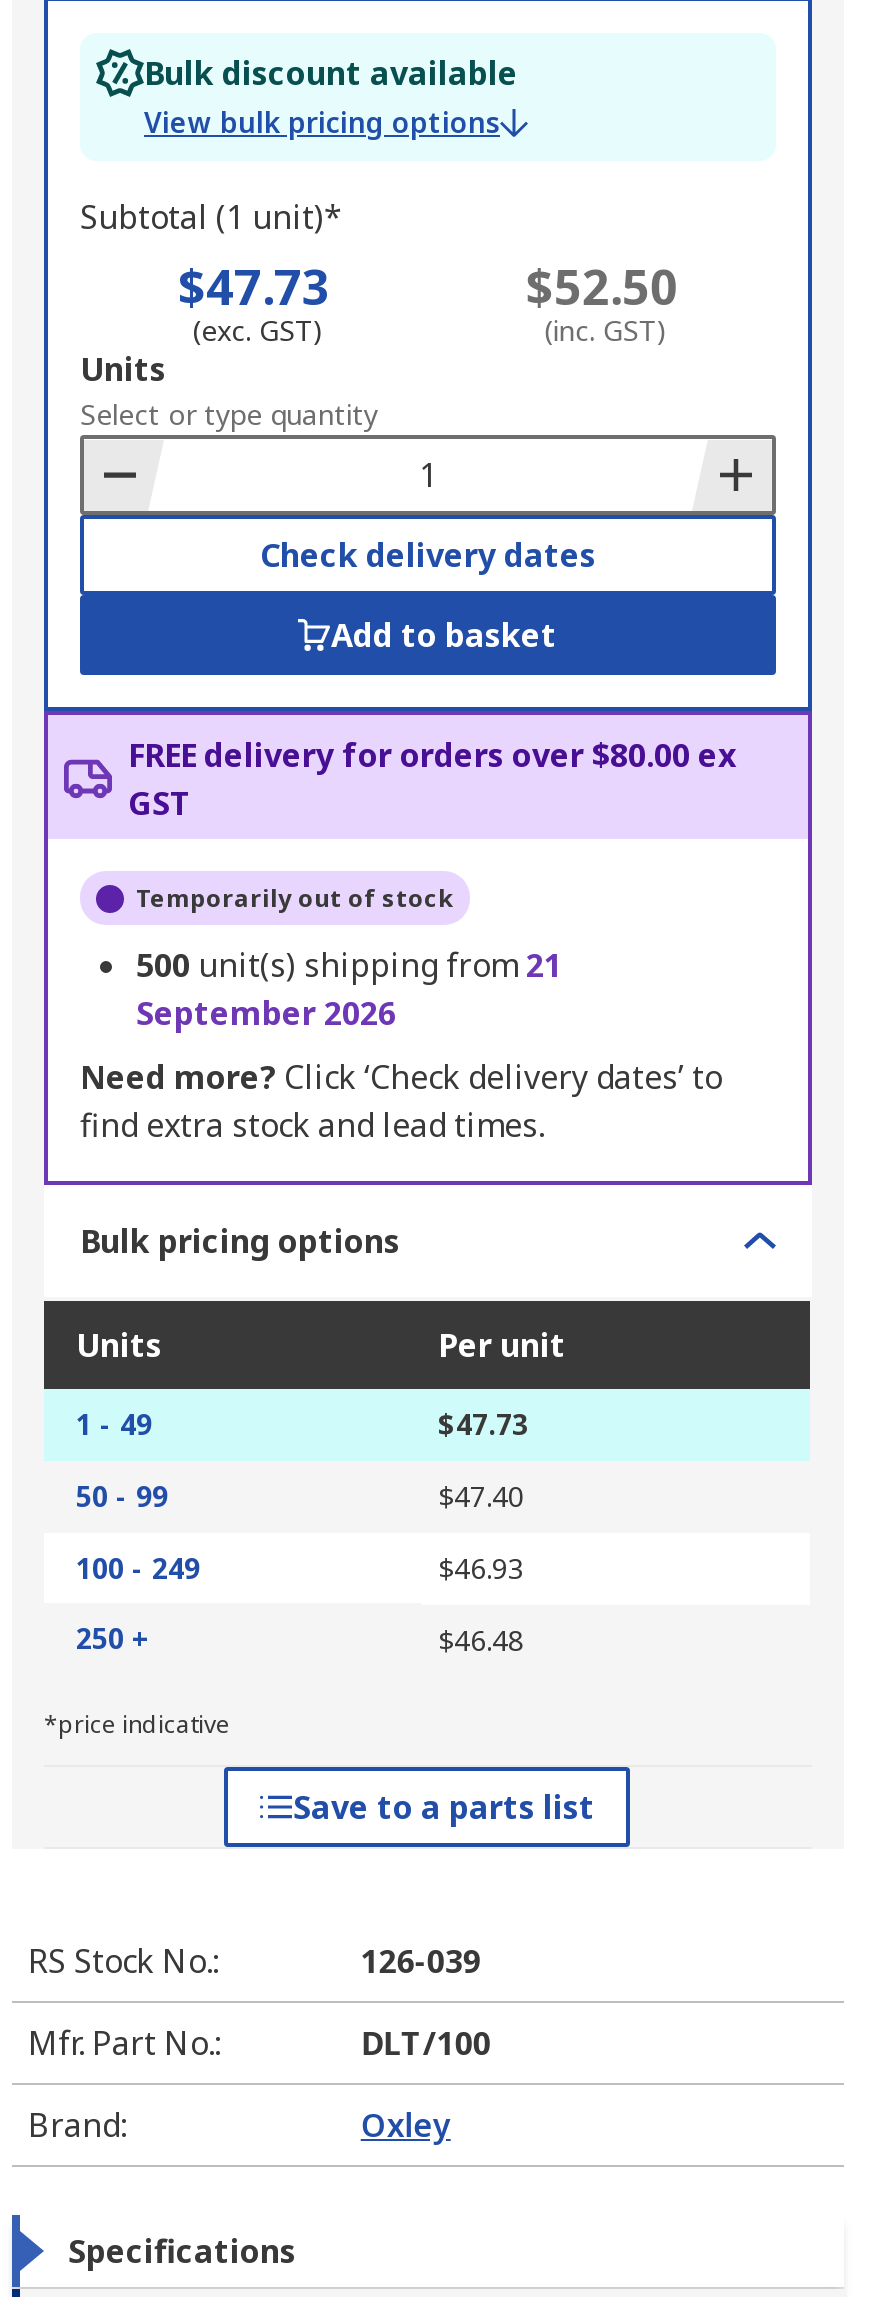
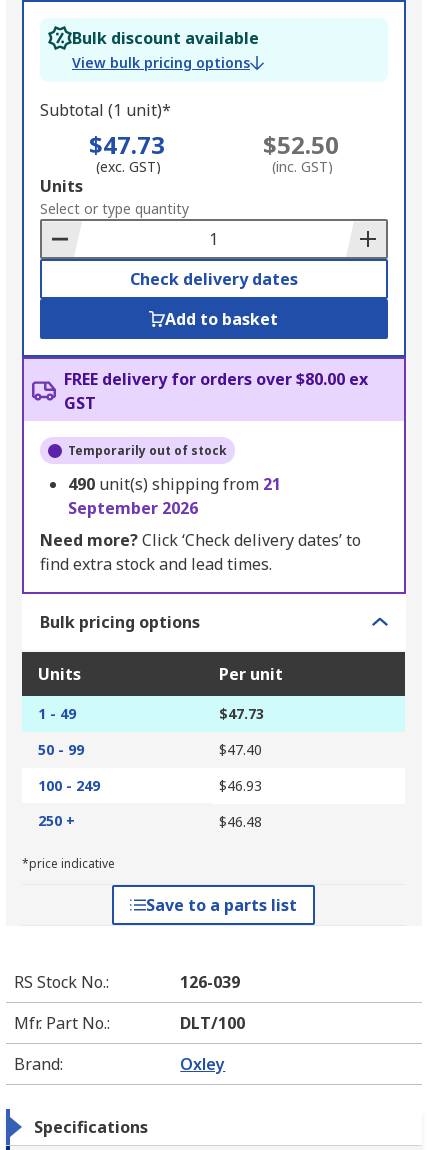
- 500 unit(s) shipping from 21
+ 490 unit(s) shipping from 21
